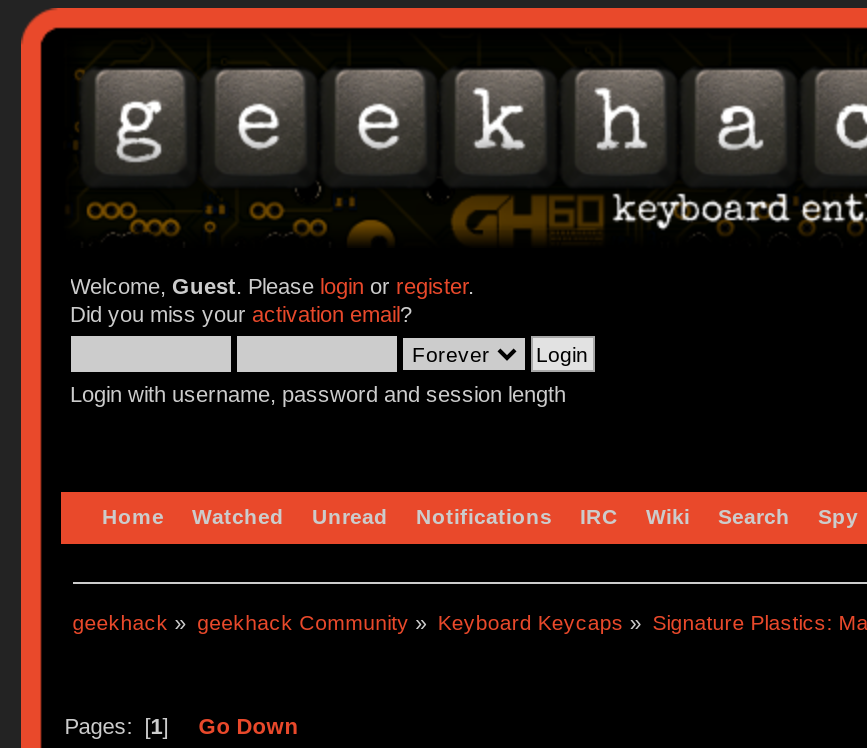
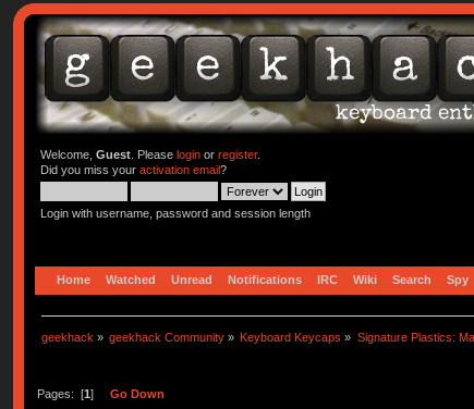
- [image]
+ [image]
